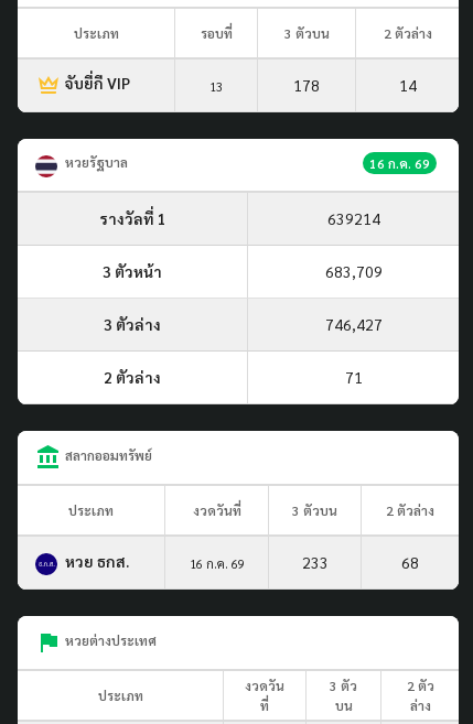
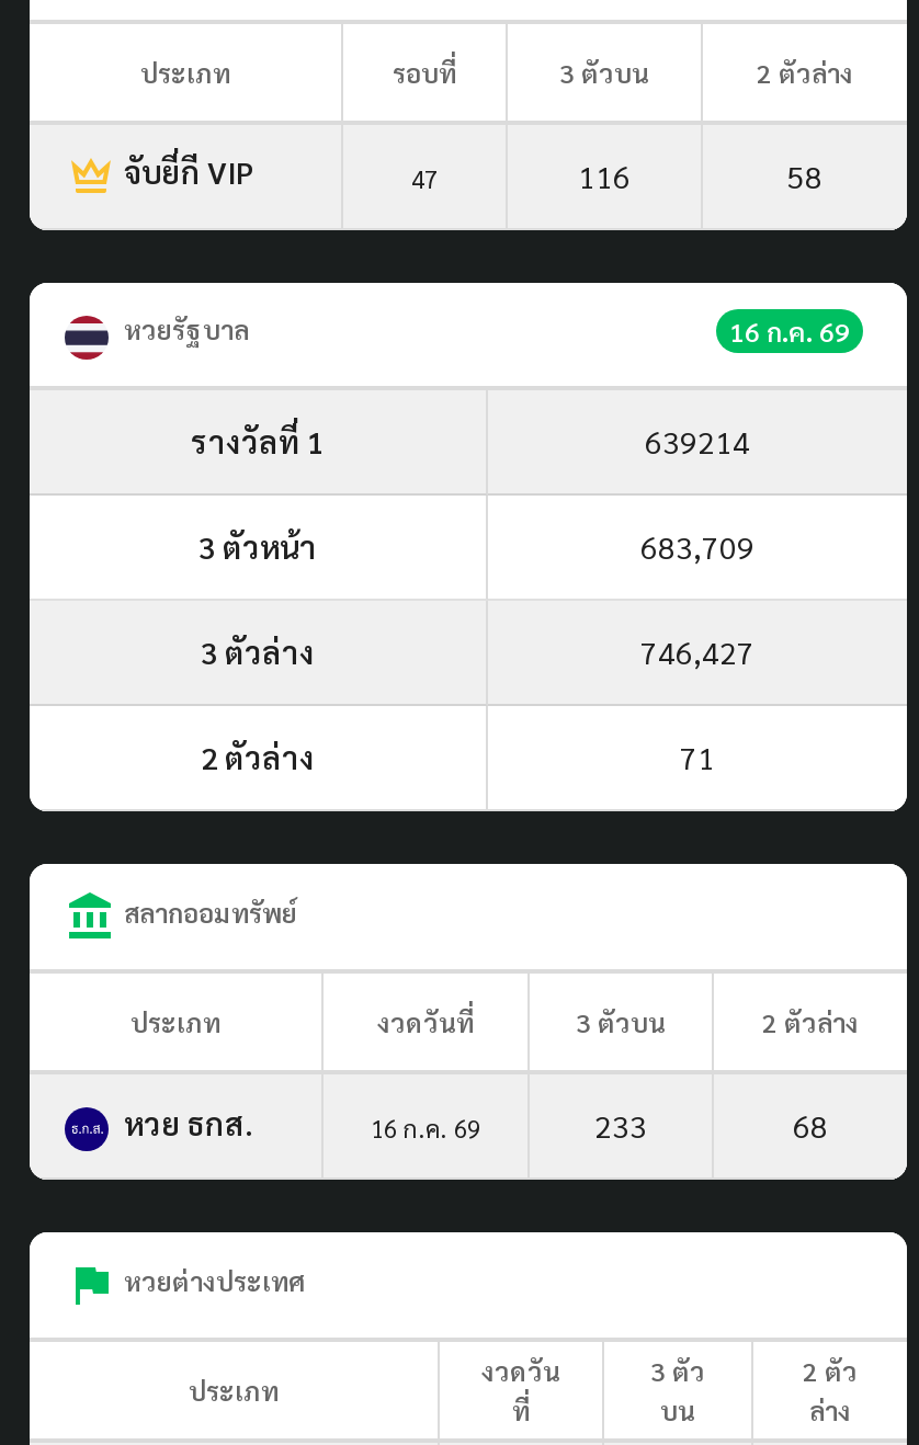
- 13
+ 47

- 178
+ 116

- 14
+ 58
